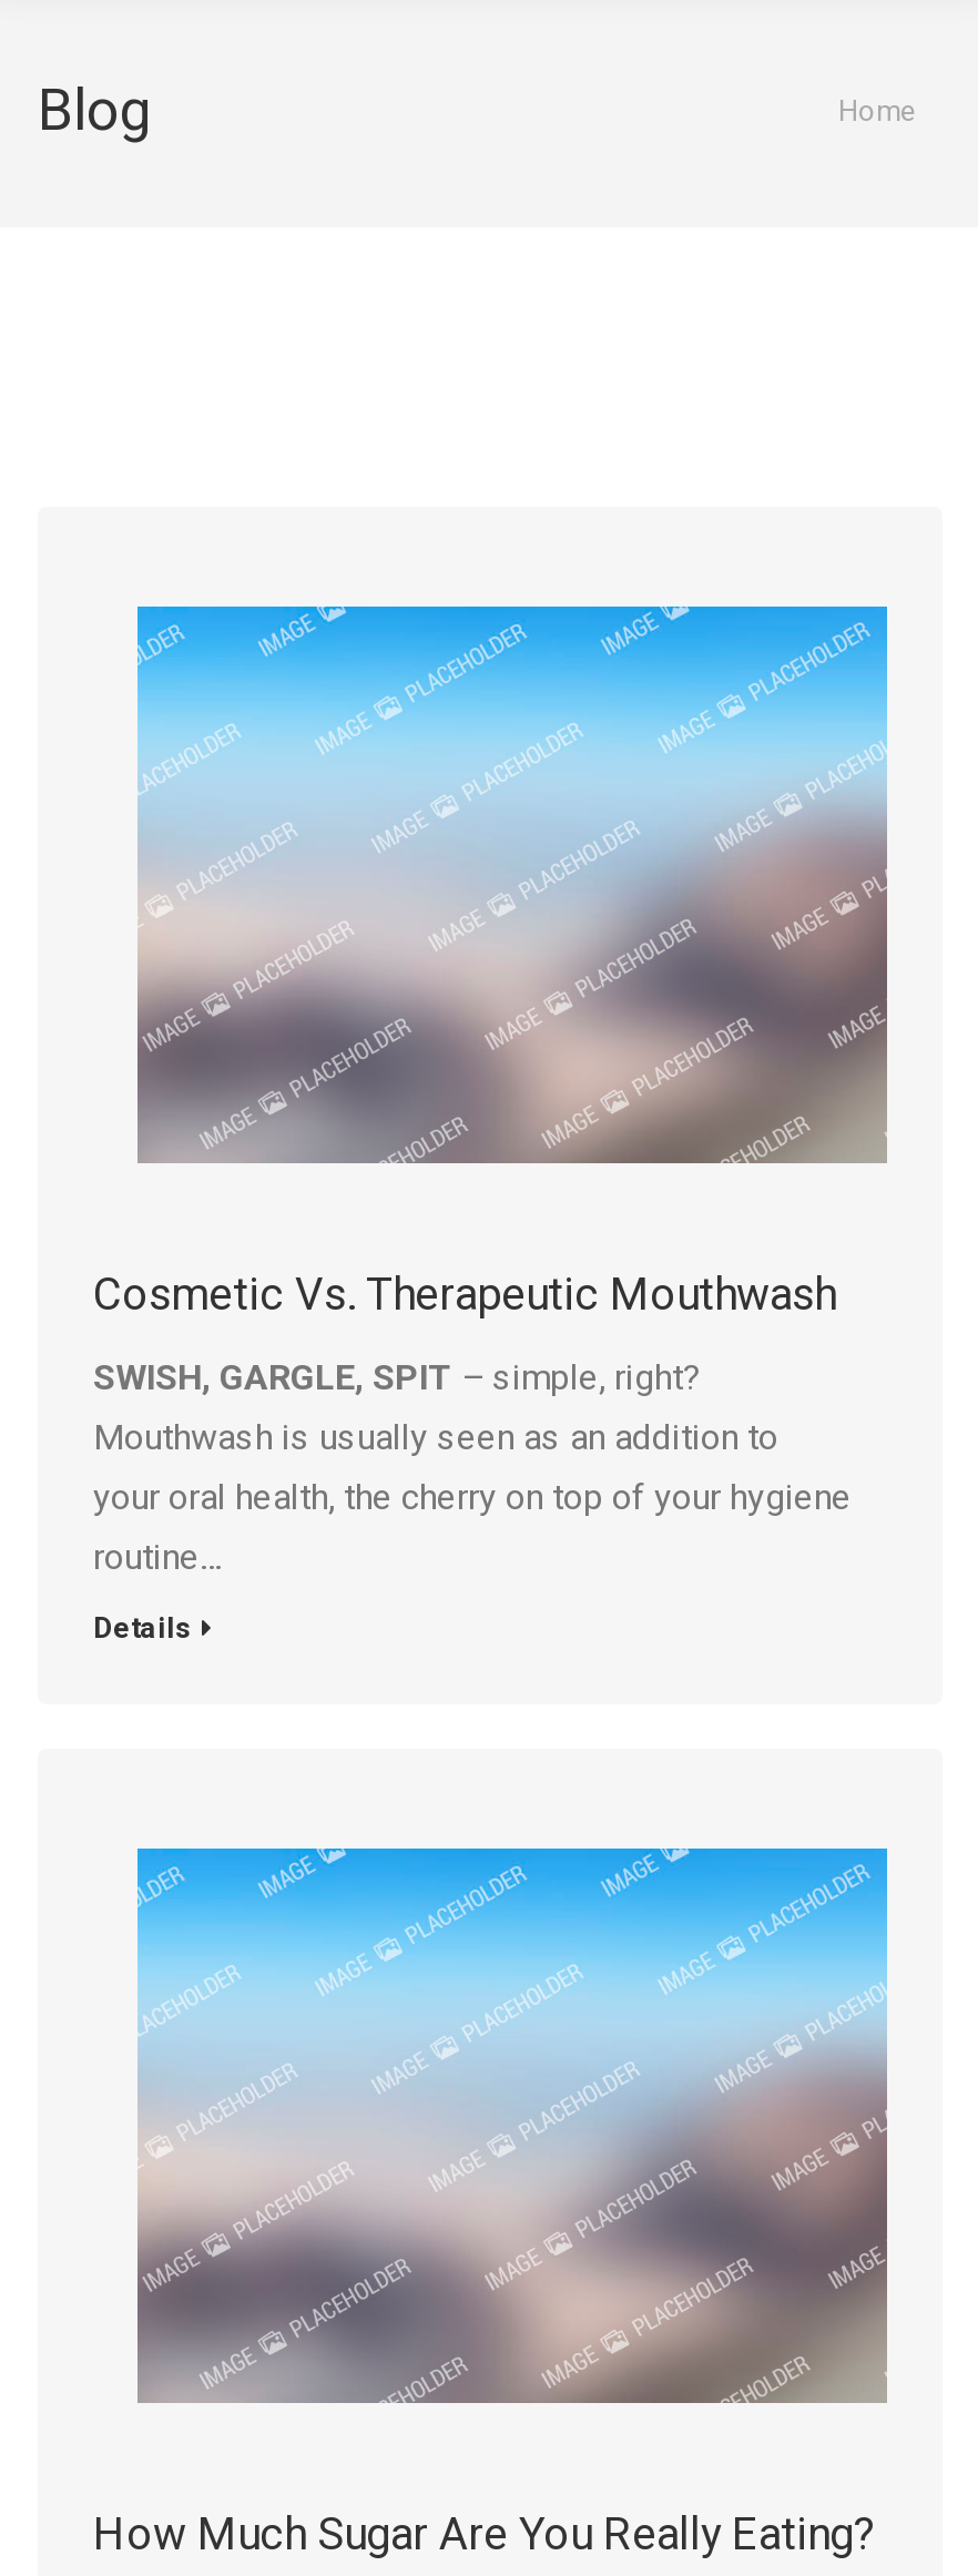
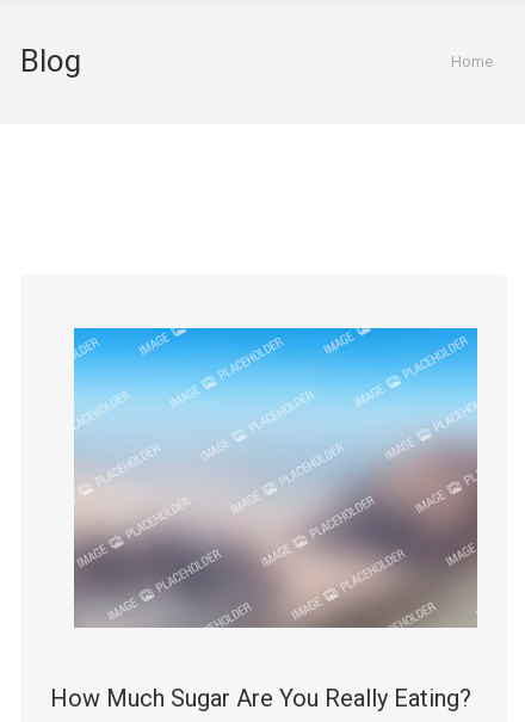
- Cosmetic Vs. Therapeutic Mouthwash
- SWISH, GARGLE, SPIT – simple, right?
- Mouthwash is usually seen as an addition to
- your oral health, the cherry on top of your hygiene
- routine…
- Details
